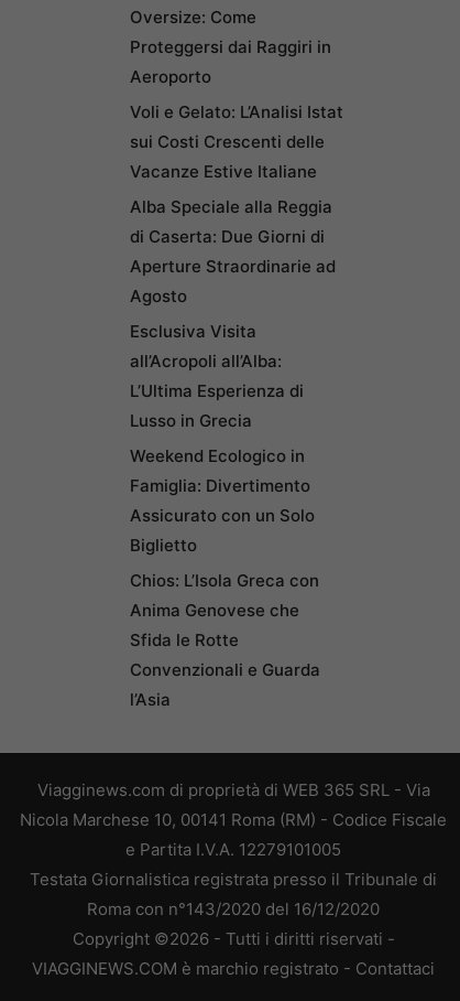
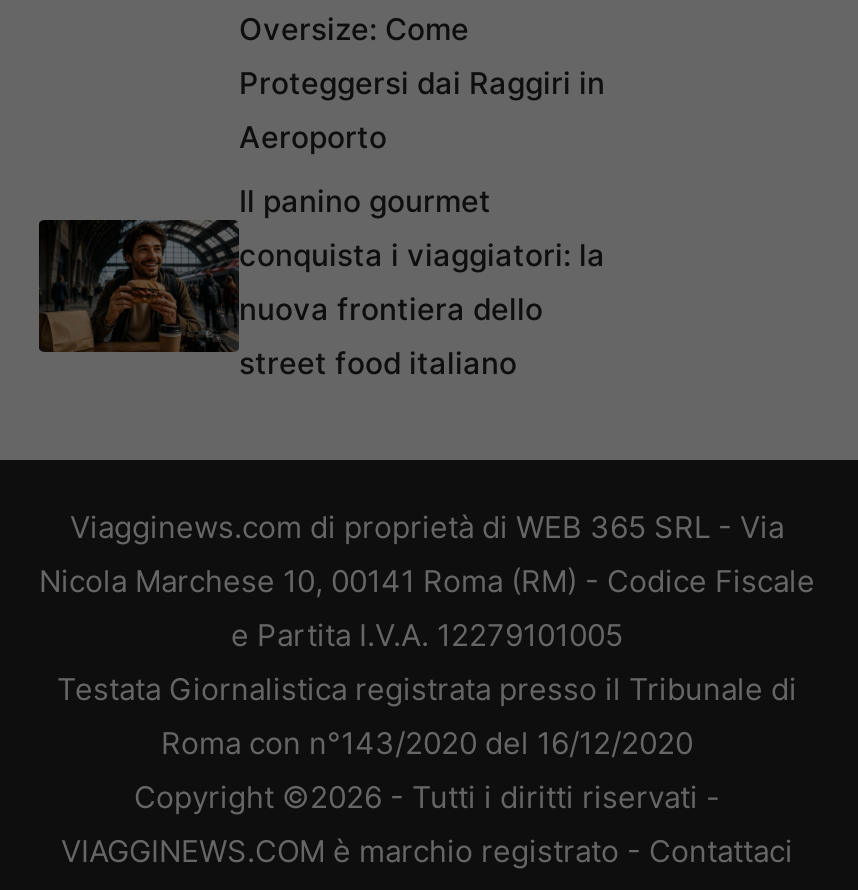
+ [image]

- Voli e Gelato: L’Analisi Istat
- sui Costi Crescenti delle
- Vacanze Estive Italiane
- Alba Speciale alla Reggia
- di Caserta: Due Giorni di
- Aperture Straordinarie ad
- Agosto
- Esclusiva Visita
- all’Acropoli all’Alba:
- L’Ultima Esperienza di
- Lusso in Grecia
- Weekend Ecologico in
- Famiglia: Divertimento
- Assicurato con un Solo
- Biglietto
- Chios: L’Isola Greca con
- Anima Genovese che
- Sfida le Rotte
- Convenzionali e Guarda
- l’Asia
+ Il panino gourmet
+ conquista i viaggiatori: la
+ nuova frontiera dello
+ street food italiano
